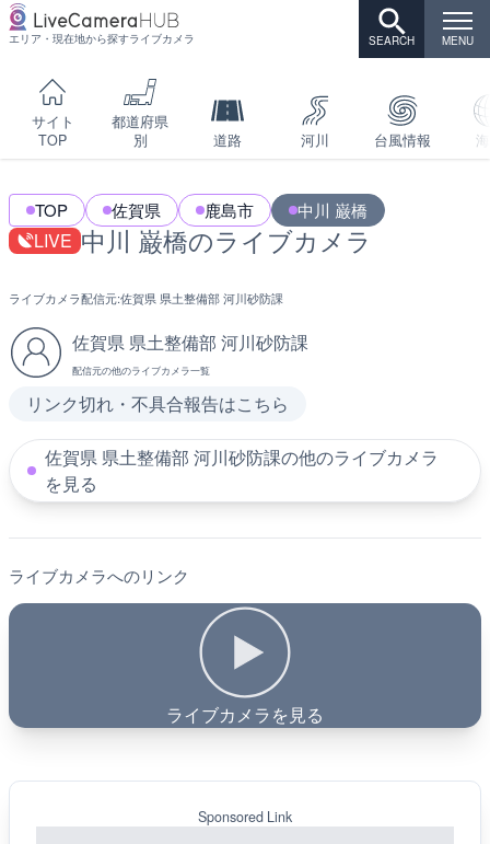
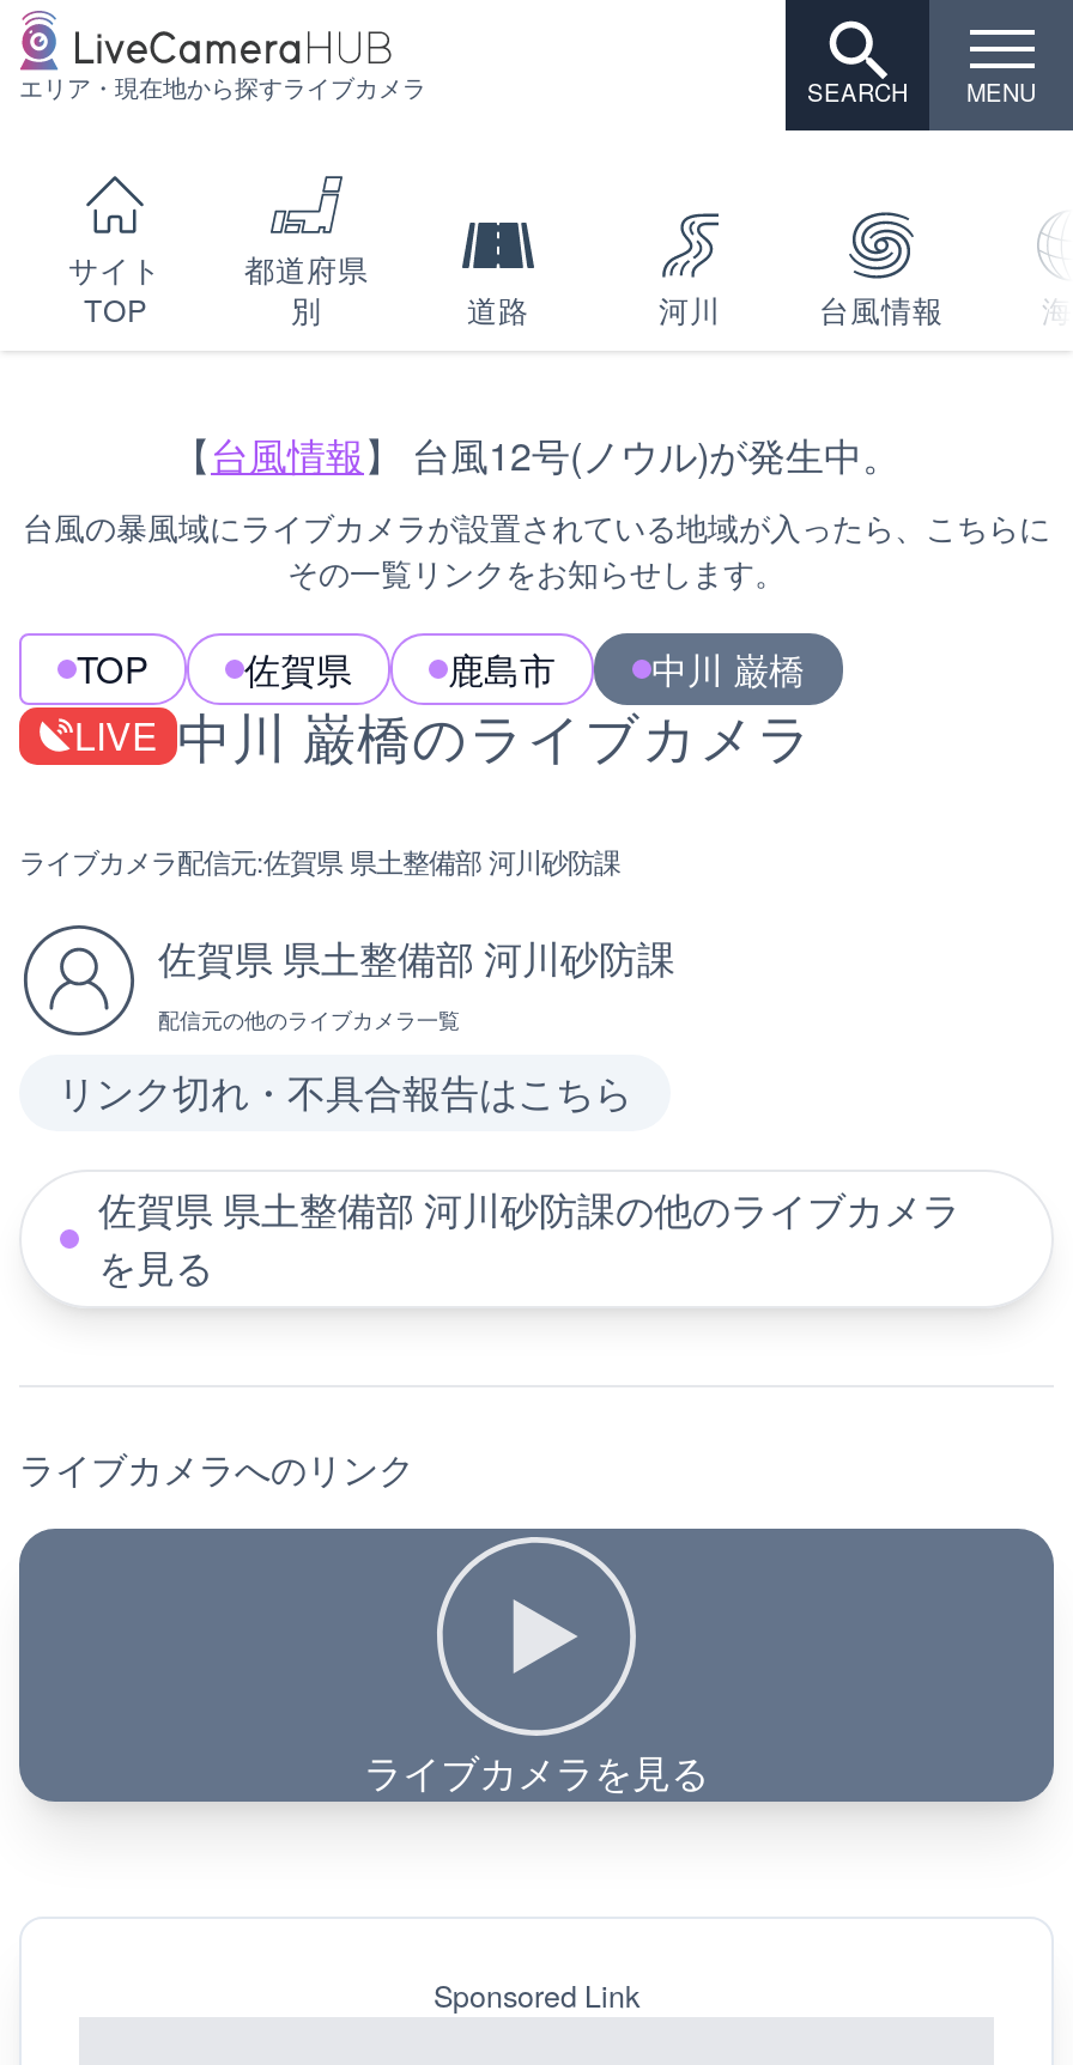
+ 【台風情報】 台風12号(ノウル)が発生中。
+ 台風の暴風域にライブカメラが設置されている地域が入ったら、こちらに
+ その一覧リンクをお知らせします。
